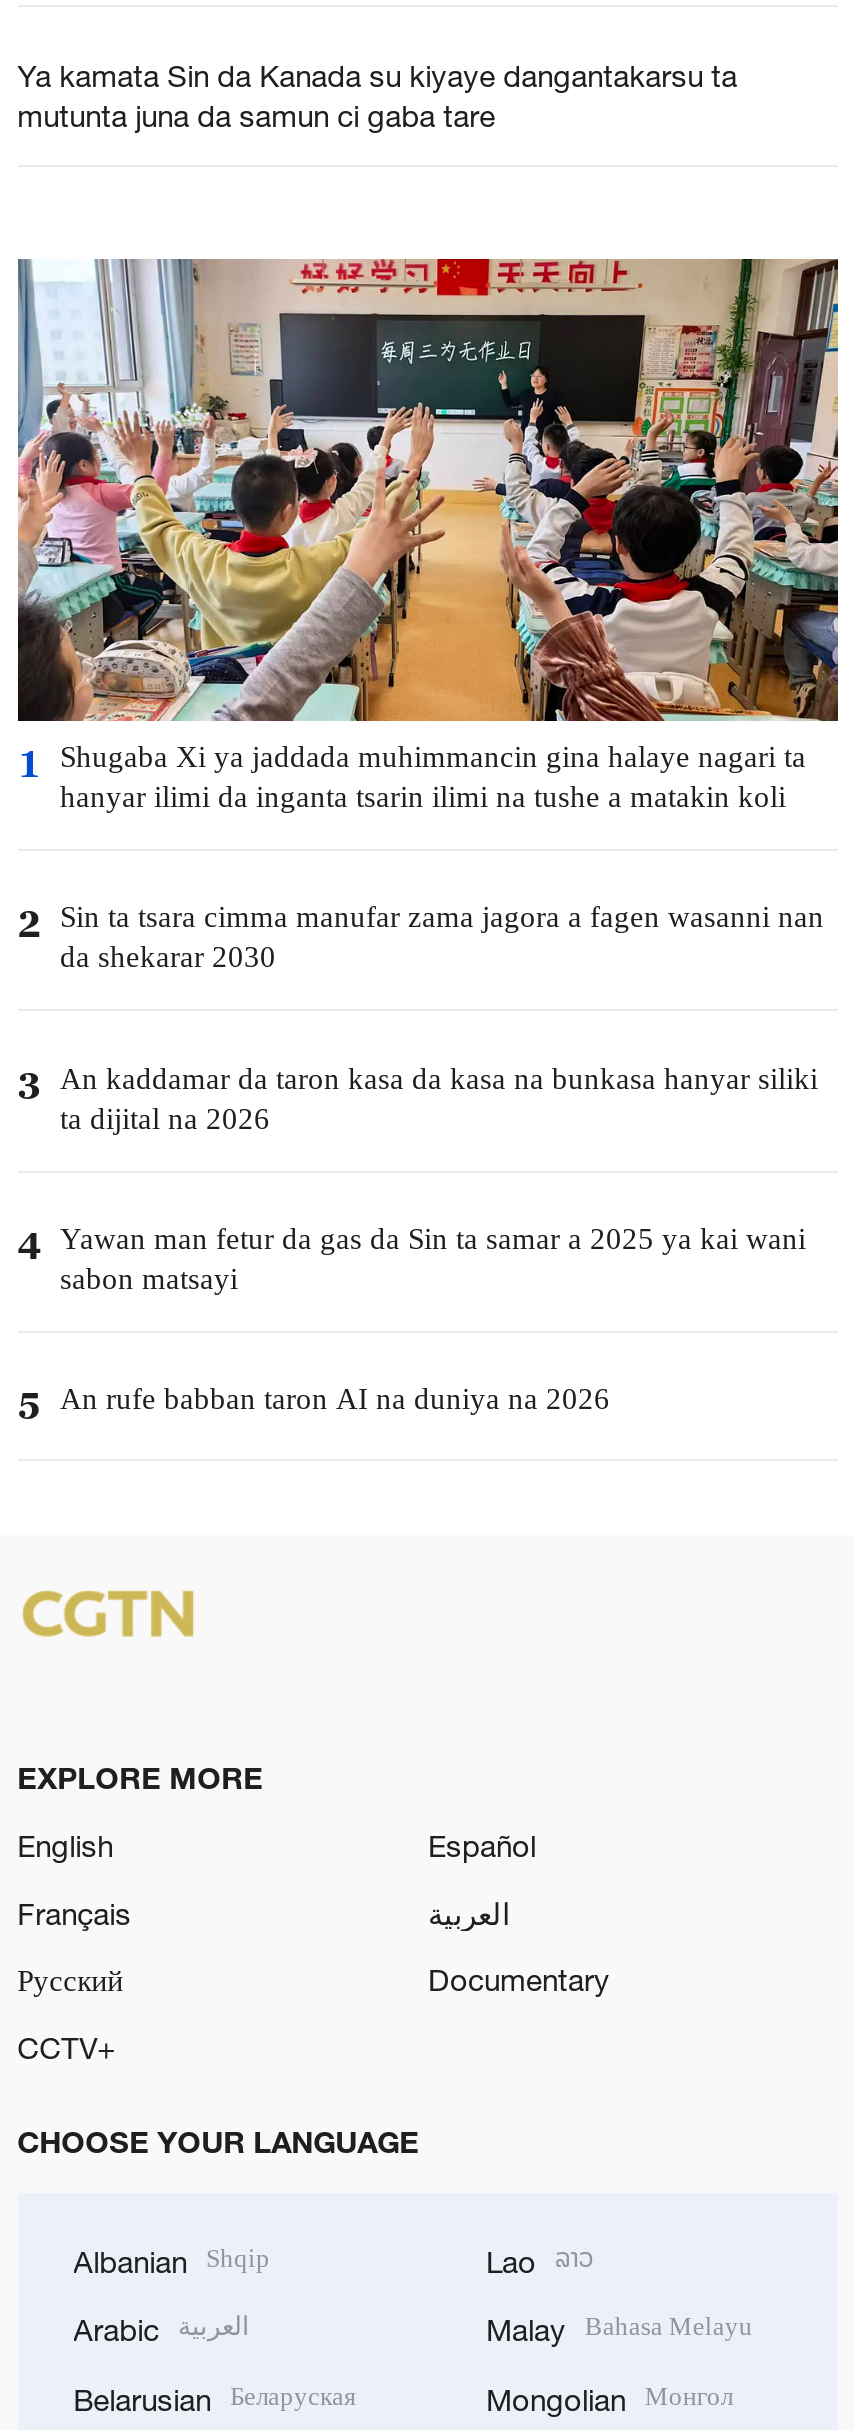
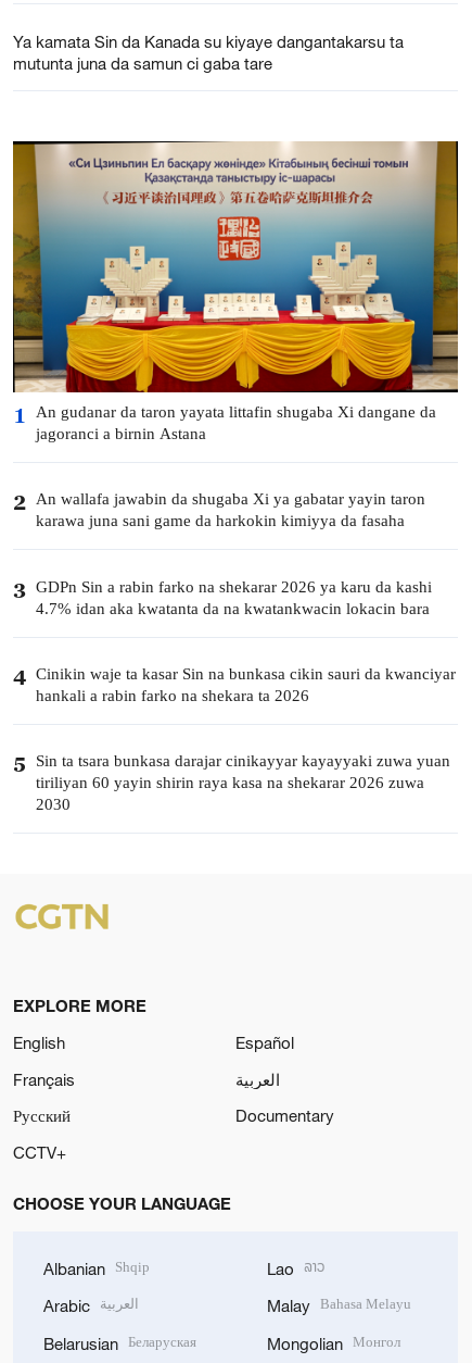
- [image]
- 1 Shugaba Xi ya jaddada muhimmancin gina halaye nagari ta
- hanyar ilimi da inganta tsarin ilimi na tushe a matakin koli
+ [image]
+ 1 An gudanar da taron yayata littafin shugaba Xi dangane da
+ jagoranci a birnin Astana

- 2 Sin ta tsara cimma manufar zama jagora a fagen wasanni nan
- da shekarar 2030
+ 2 An wallafa jawabin da shugaba Xi ya gabatar yayin taron
+ karawa juna sani game da harkokin kimiyya da fasaha

- 3 An kaddamar da taron kasa da kasa na bunkasa hanyar siliki
- ta dijital na 2026
+ 3 GDPn Sin a rabin farko na shekarar 2026 ya karu da kashi
+ 4.7% idan aka kwatanta da na kwatankwacin lokacin bara

- 4 Yawan man fetur da gas da Sin ta samar a 2025 ya kai wani
- sabon matsayi
+ 4 Cinikin waje ta kasar Sin na bunkasa cikin sauri da kwanciyar
+ hankali a rabin farko na shekara ta 2026

- 5 An rufe babban taron AI na duniya na 2026
+ 5 Sin ta tsara bunkasa darajar cinikayyar kayayyaki zuwa yuan
+ tiriliyan 60 yayin shirin raya kasa na shekarar 2026 zuwa
+ 2030
